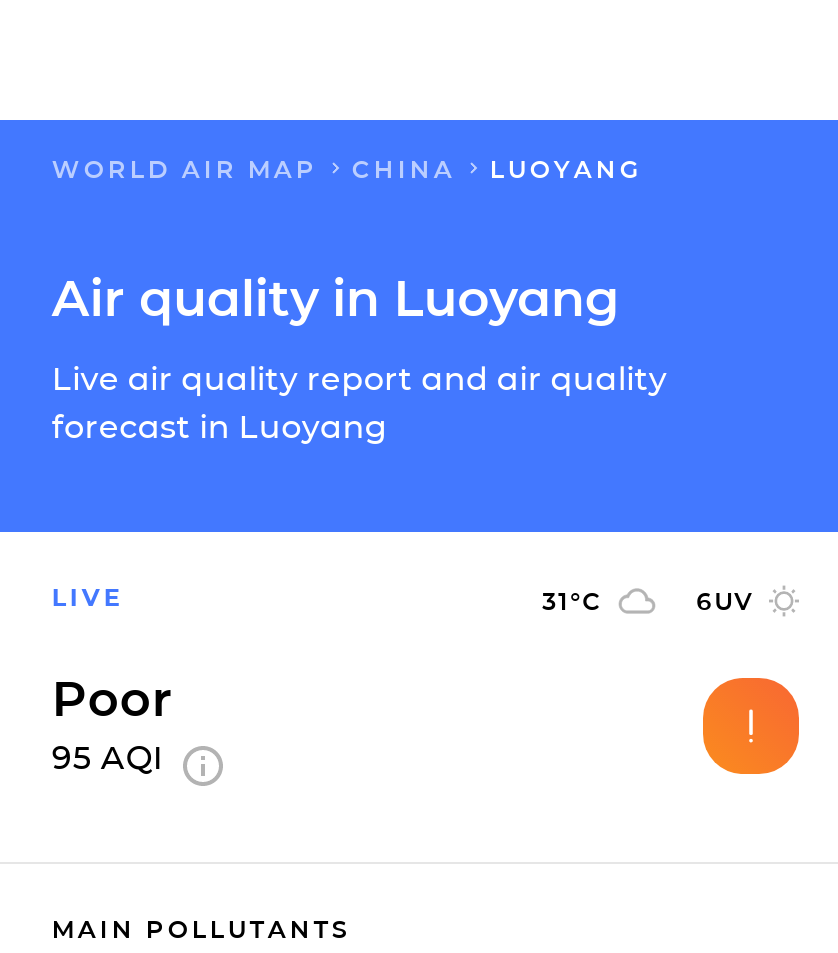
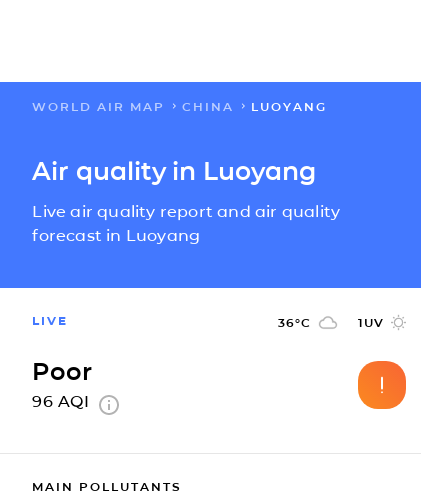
- 31 °C
+ 36 °C

- 6UV
+ 1UV

- 95 AQI
+ 96 AQI
